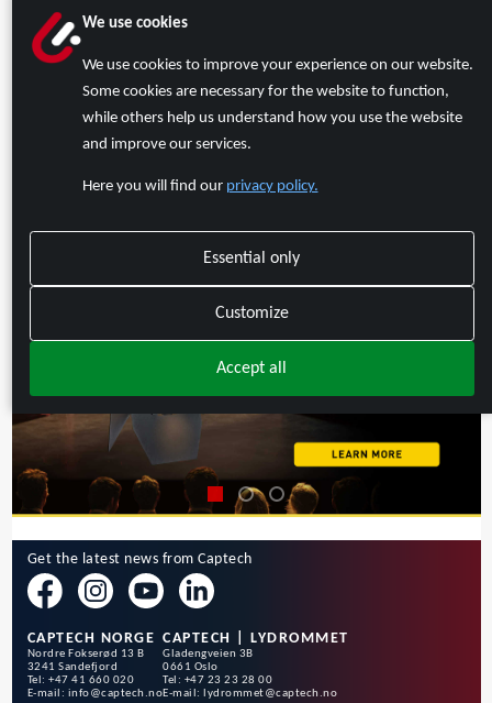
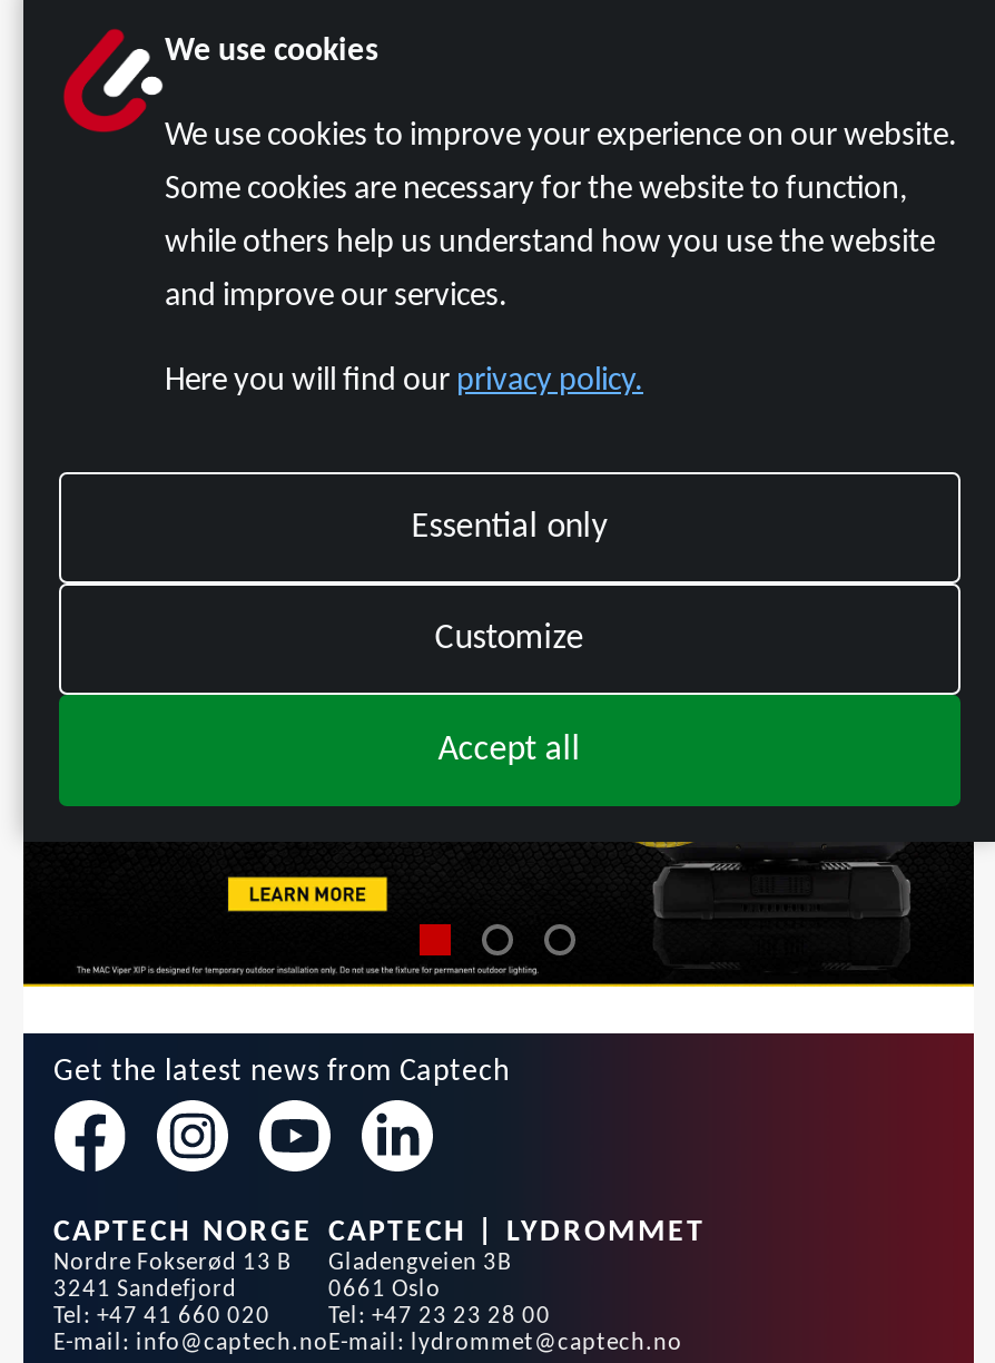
- [image]
+ [image]
